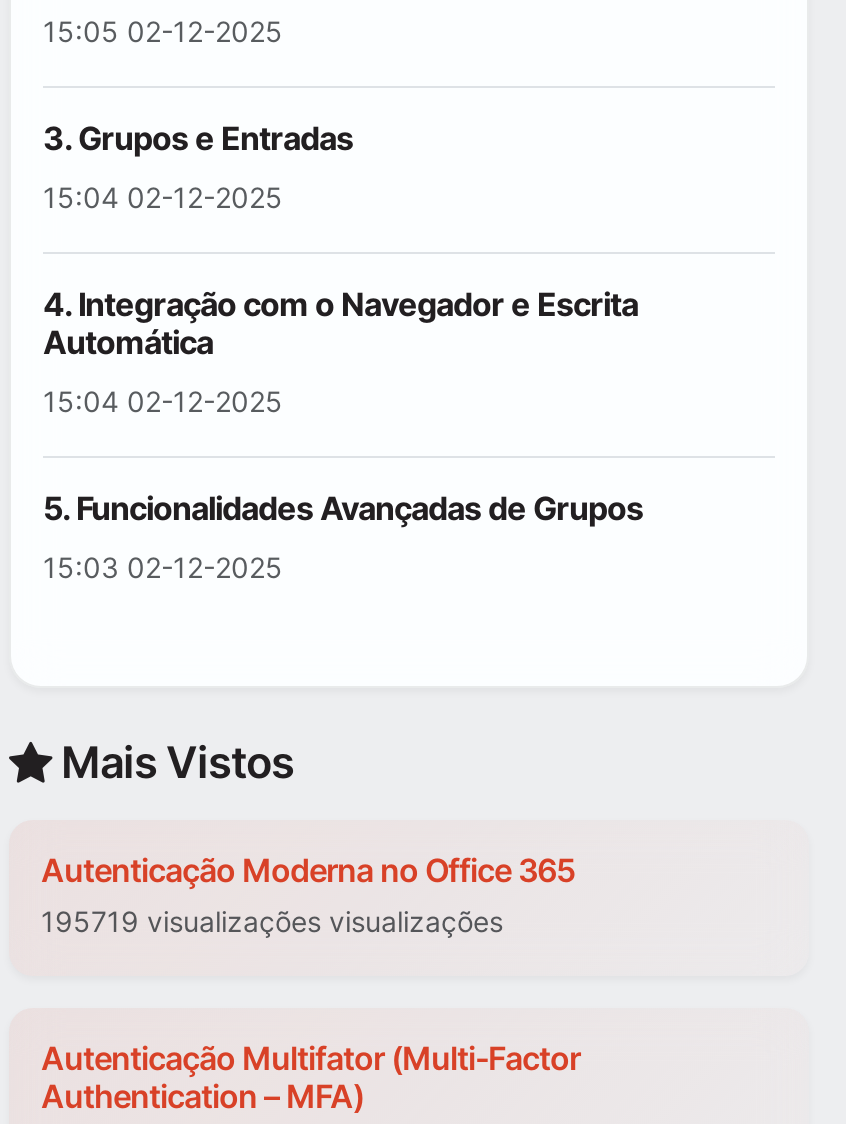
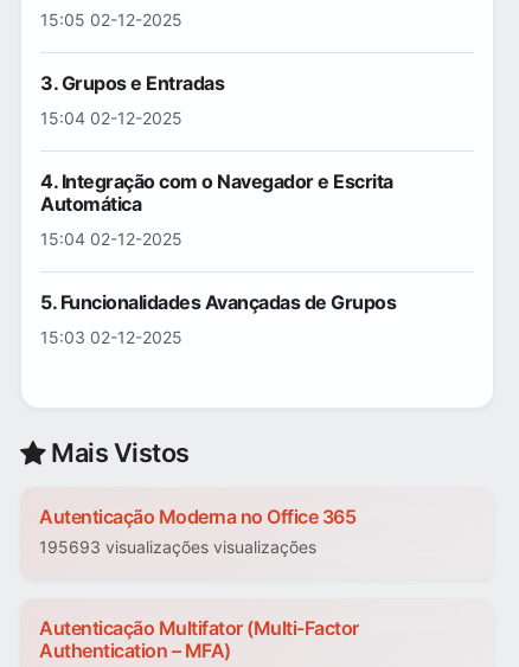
- 195719 visualizações visualizações
+ 195693 visualizações visualizações
